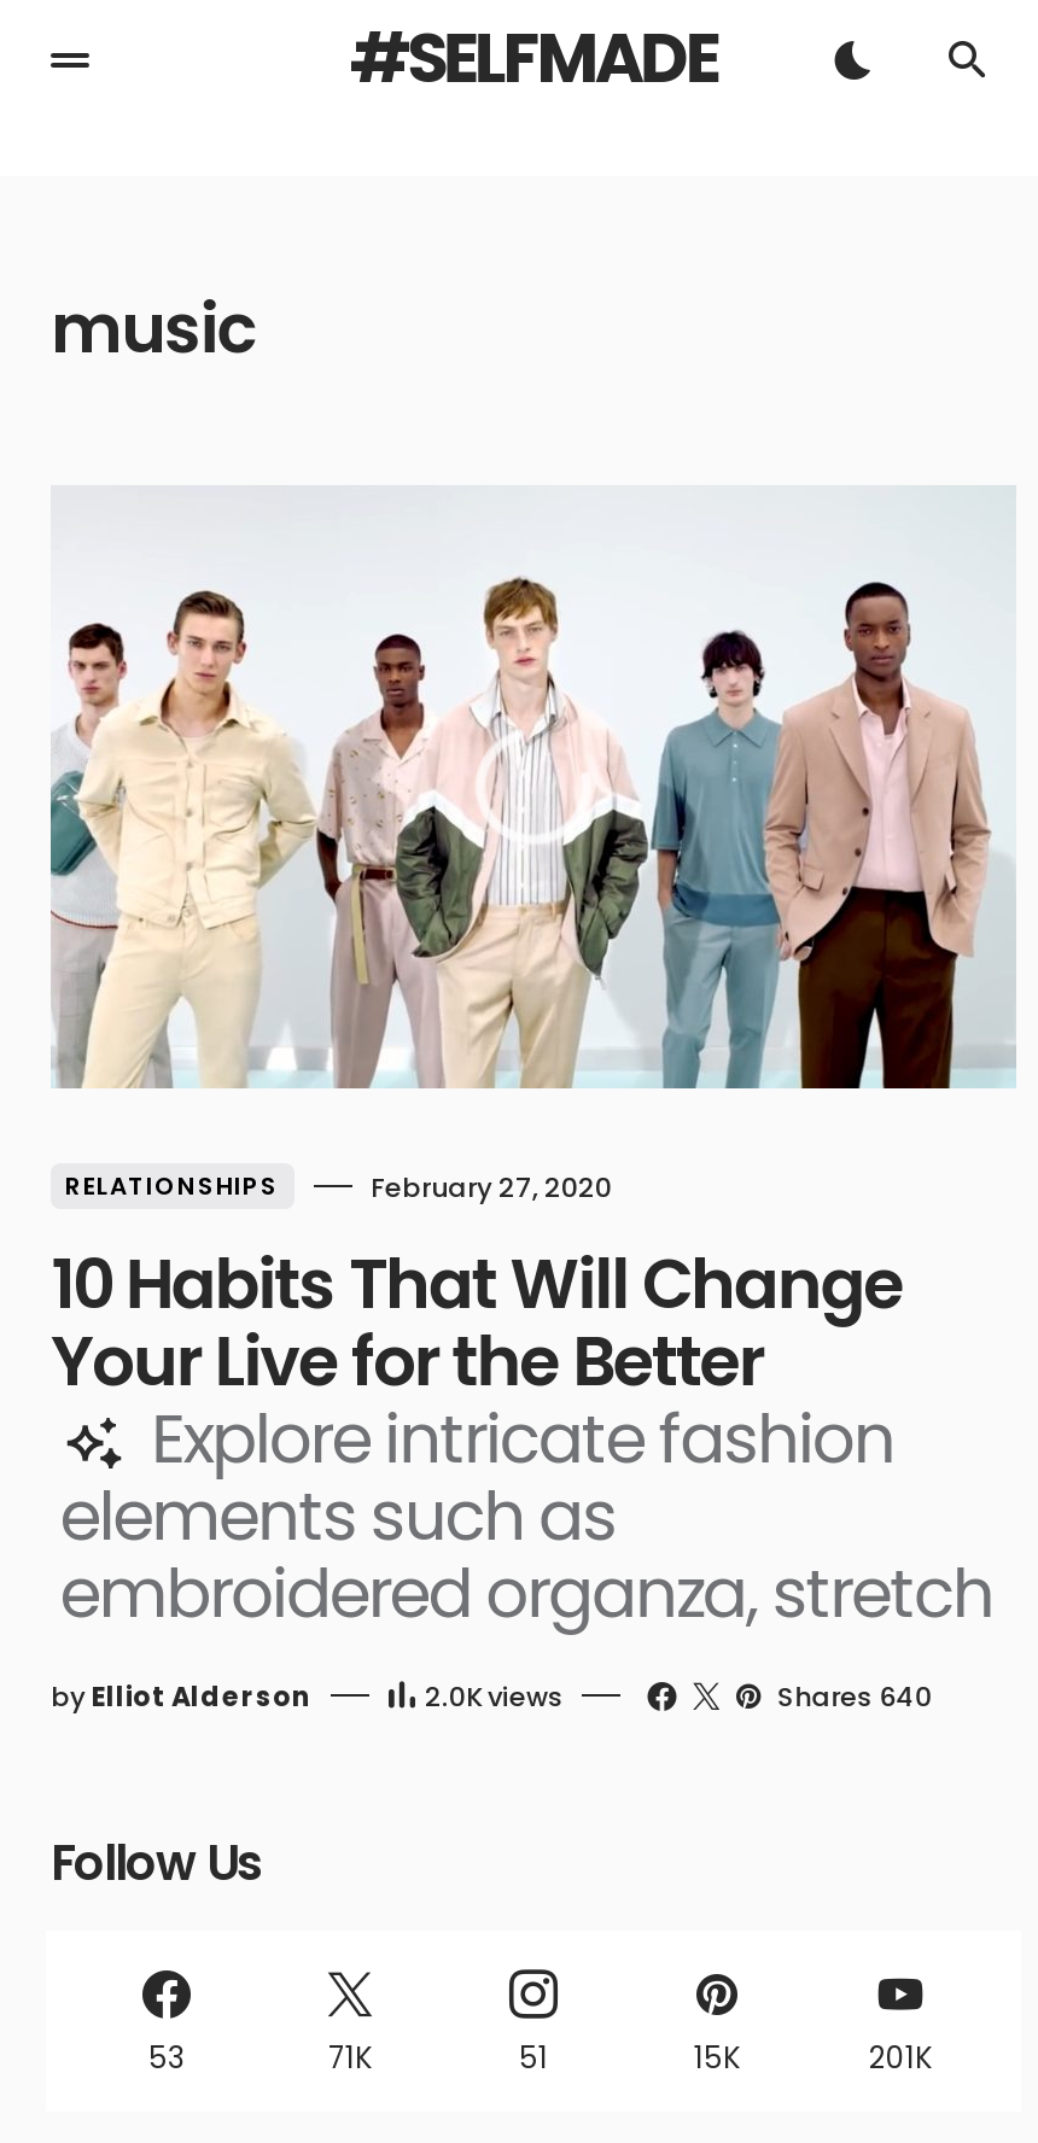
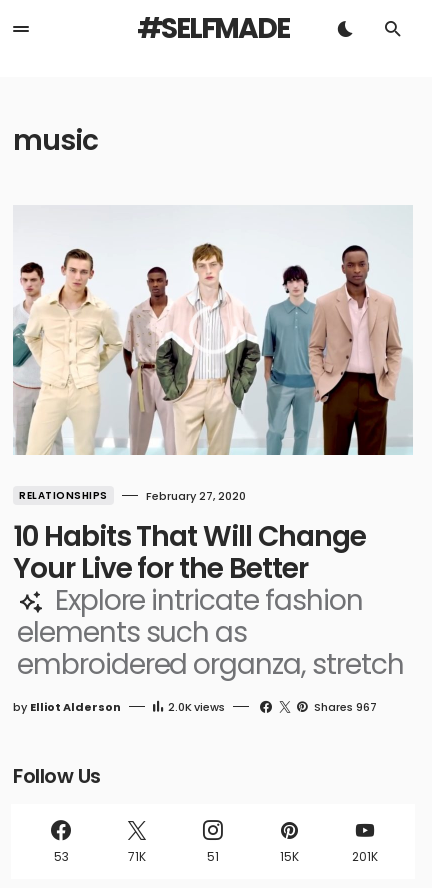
- Shares 640
+ Shares 967
